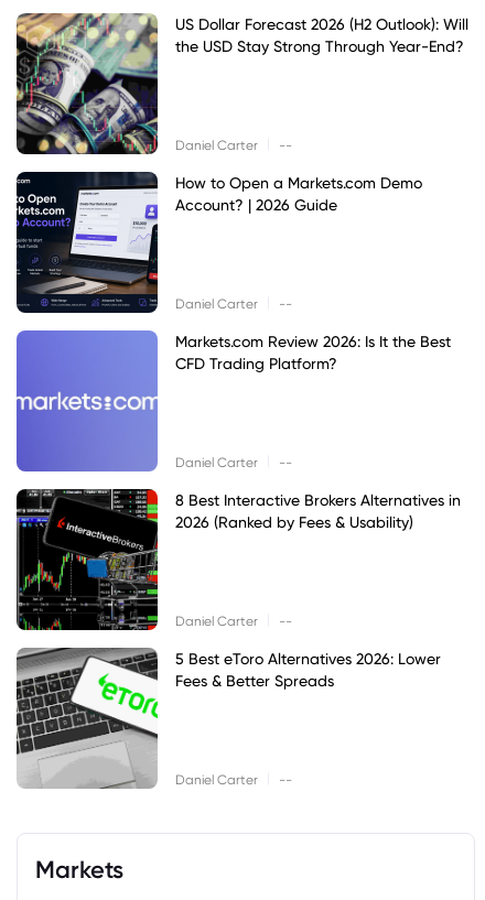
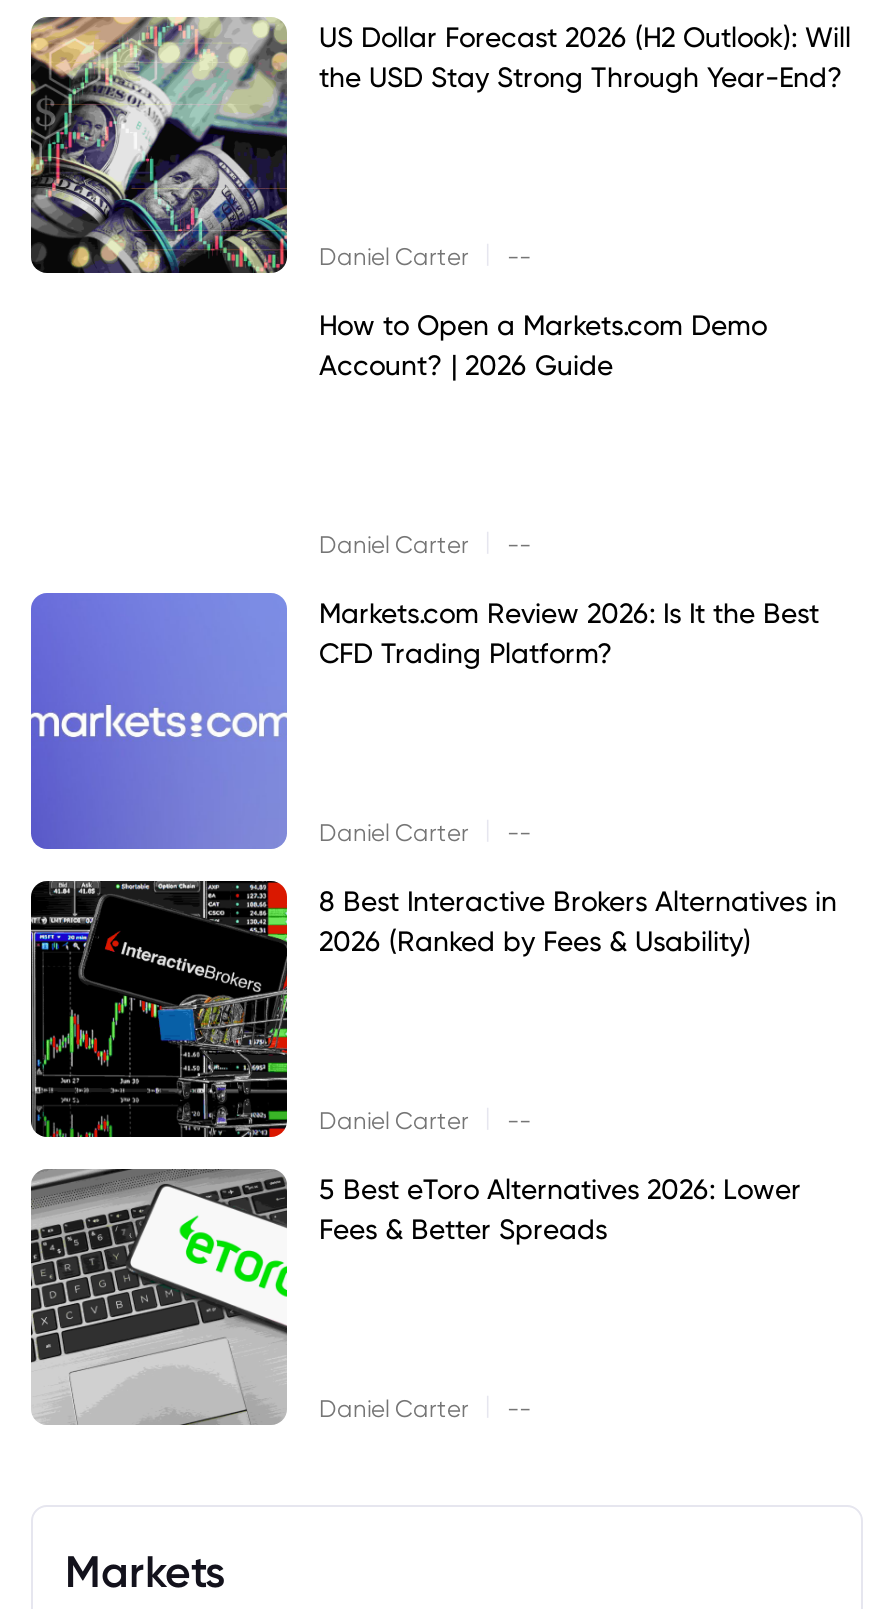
- [image]
